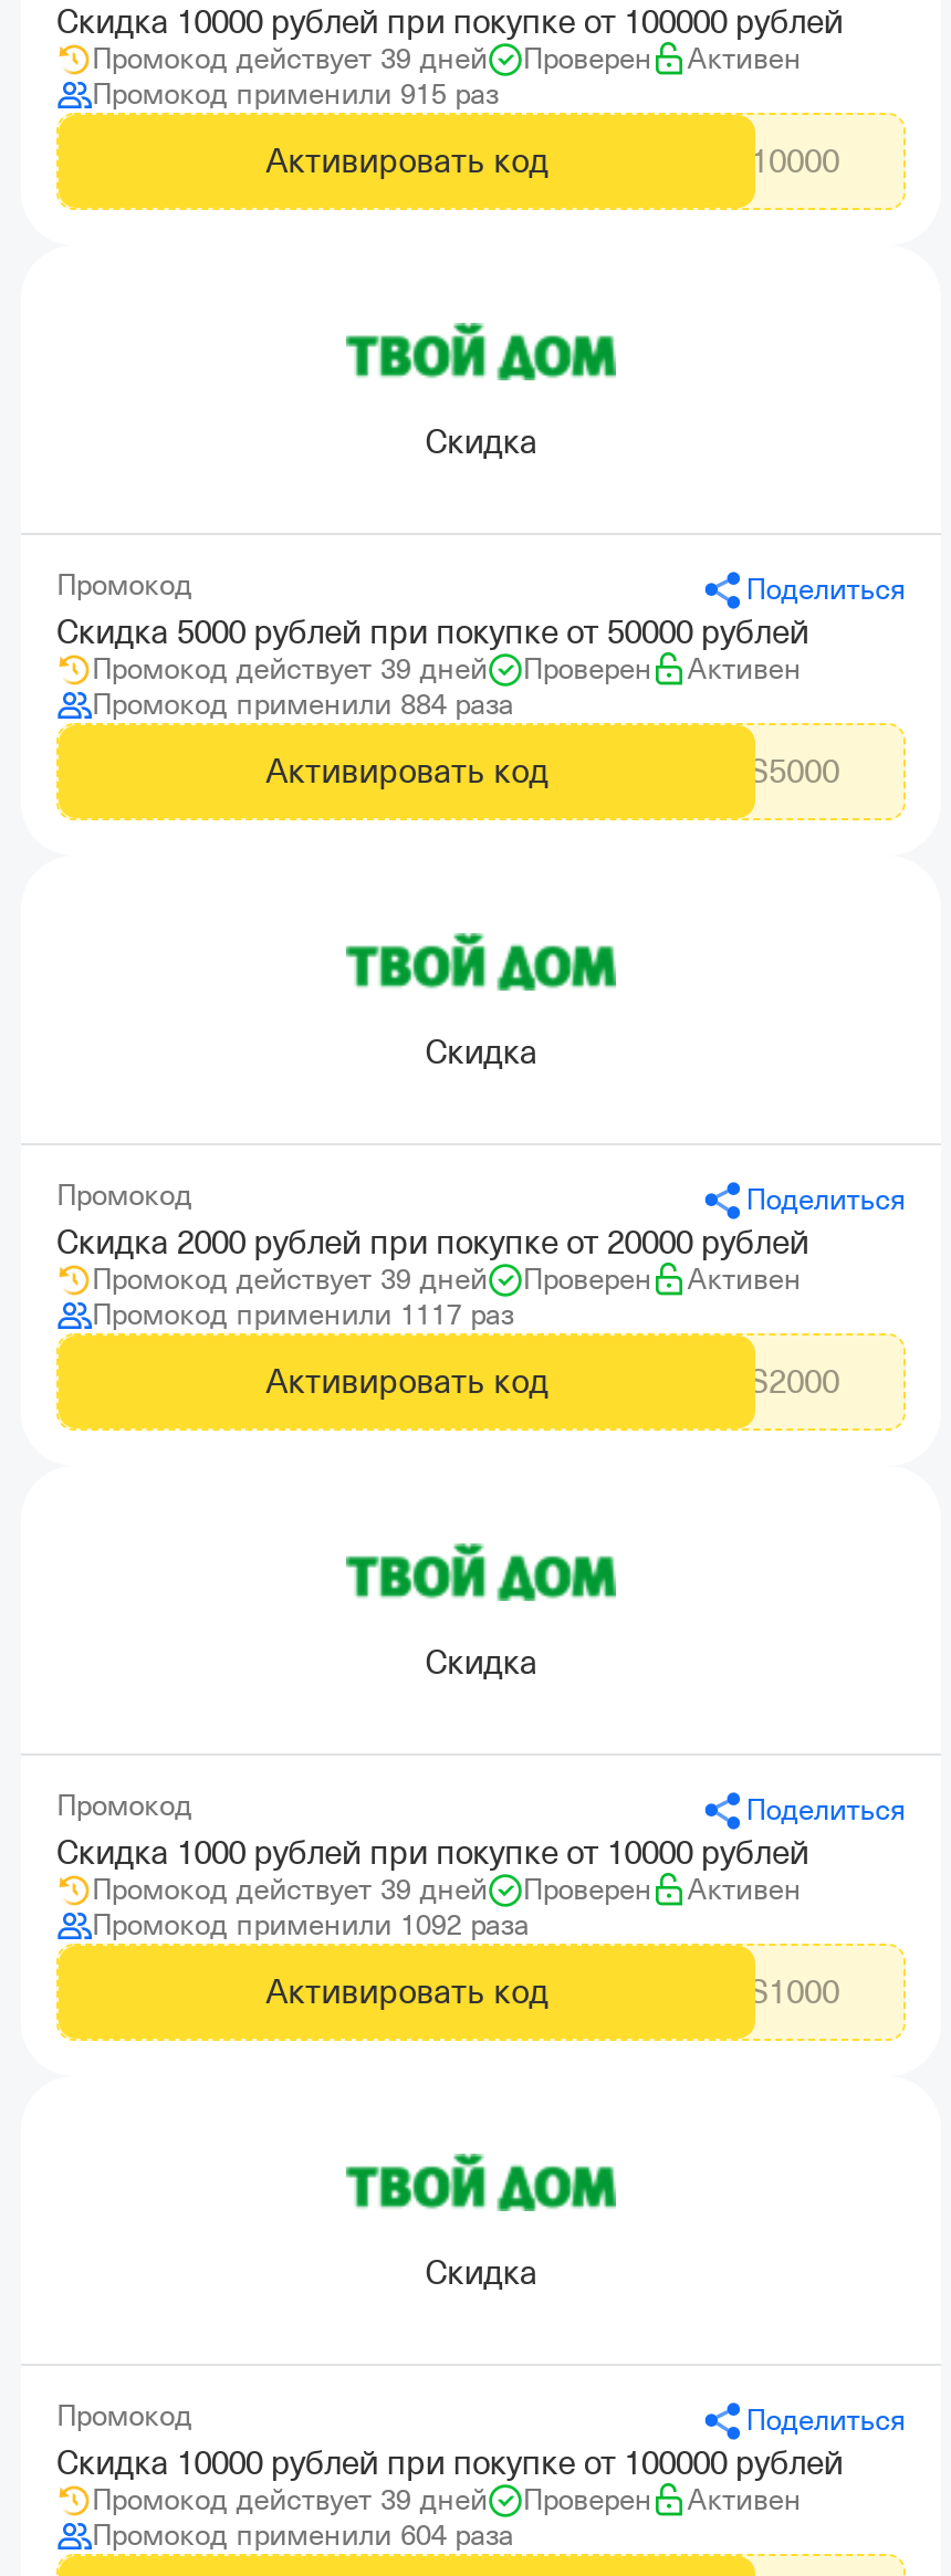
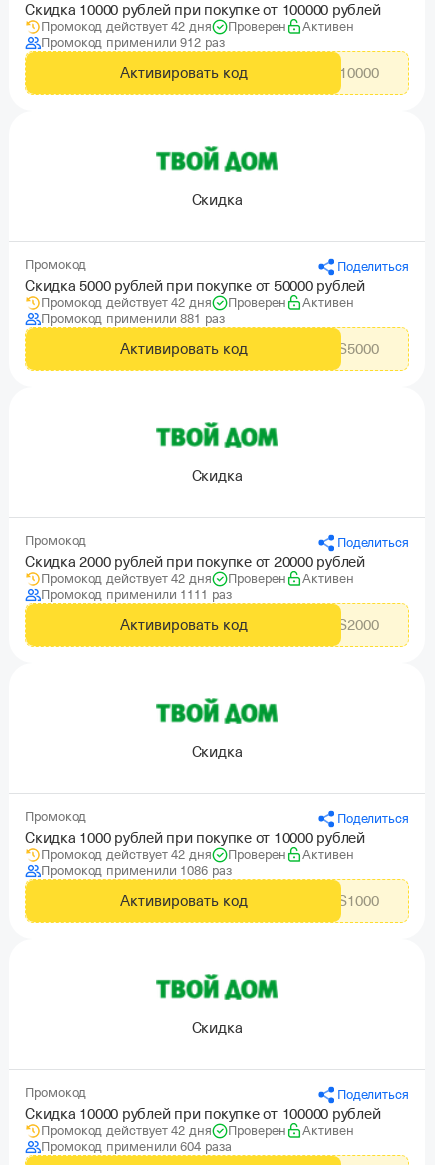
- Промокод действует 39 дней
+ Промокод действует 42 дня

- Промокод применили 915 раз
+ Промокод применили 912 раз

- Промокод действует 39 дней
+ Промокод действует 42 дня

- Промокод применили 884 раза
+ Промокод применили 881 раз

- Промокод действует 39 дней
+ Промокод действует 42 дня

- Промокод применили 1117 раз
+ Промокод применили 1111 раз

- Промокод действует 39 дней
+ Промокод действует 42 дня

- Промокод применили 1092 раза
+ Промокод применили 1086 раз

- Промокод действует 39 дней
+ Промокод действует 42 дня
